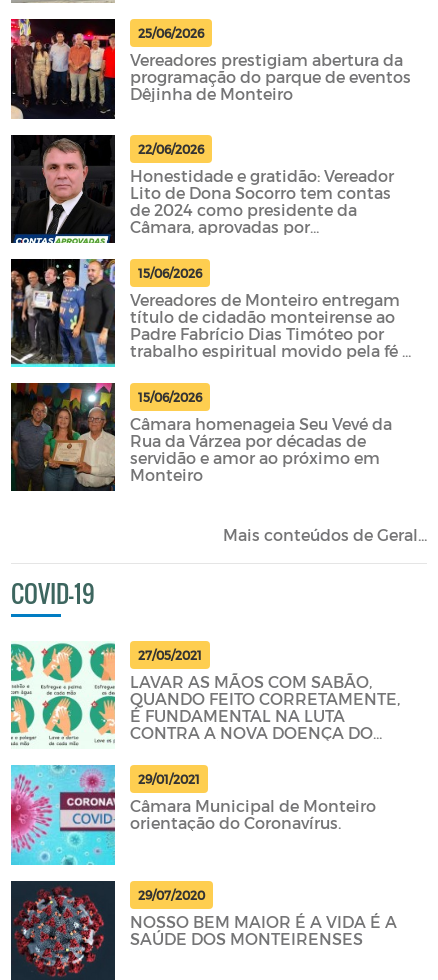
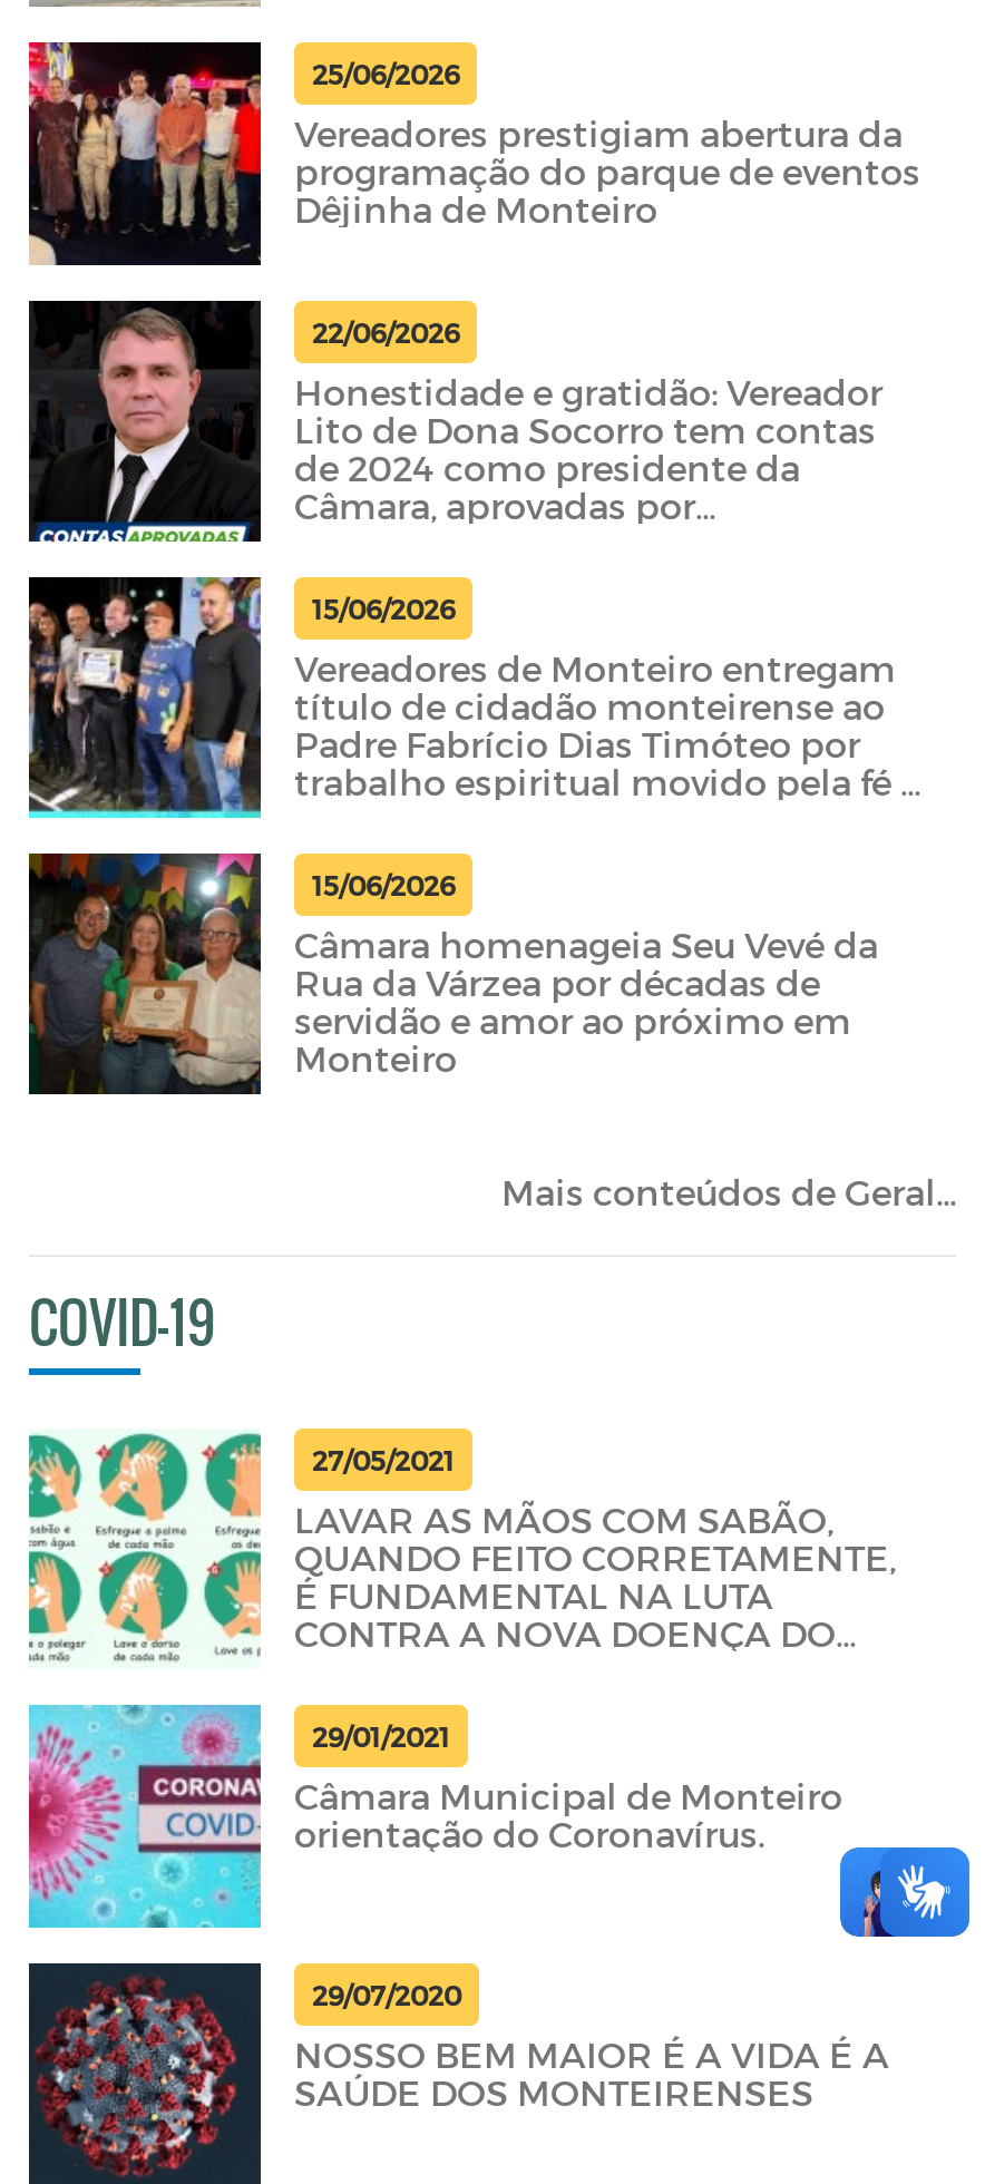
+ [image]
